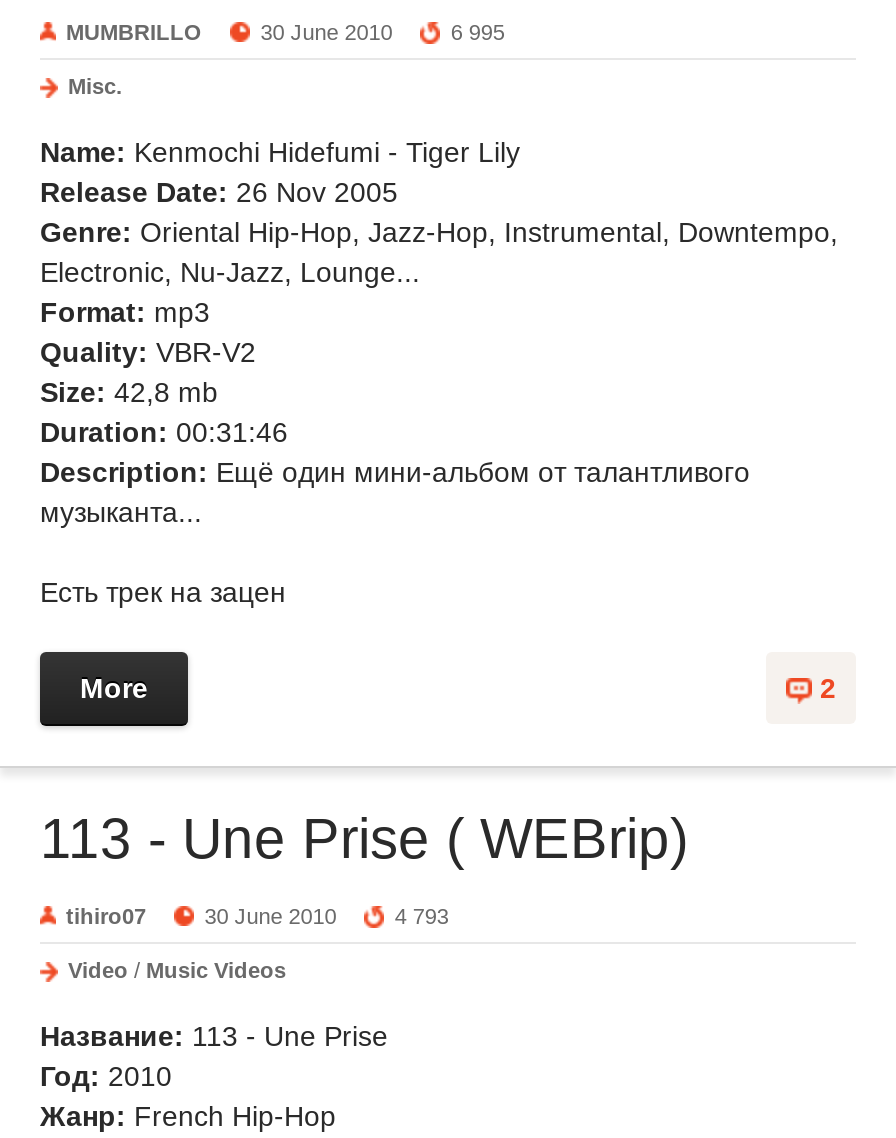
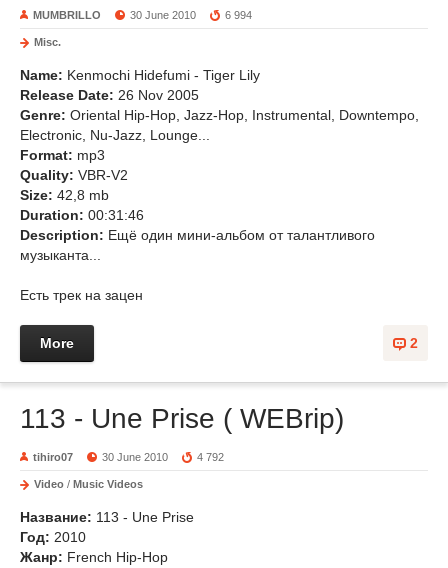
- 6 995
+ 6 994

- 4 793
+ 4 792
